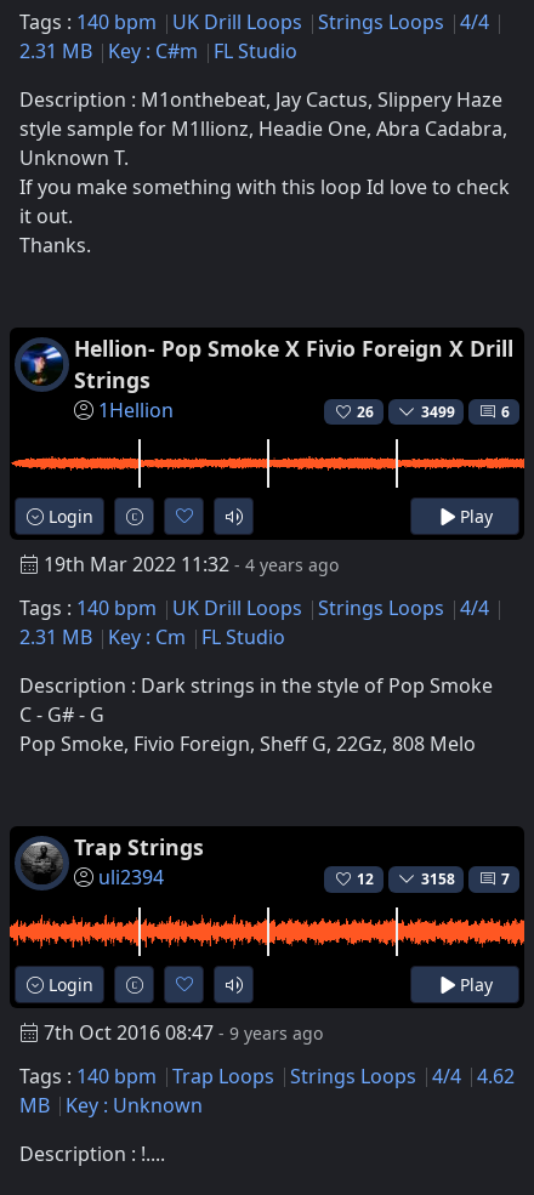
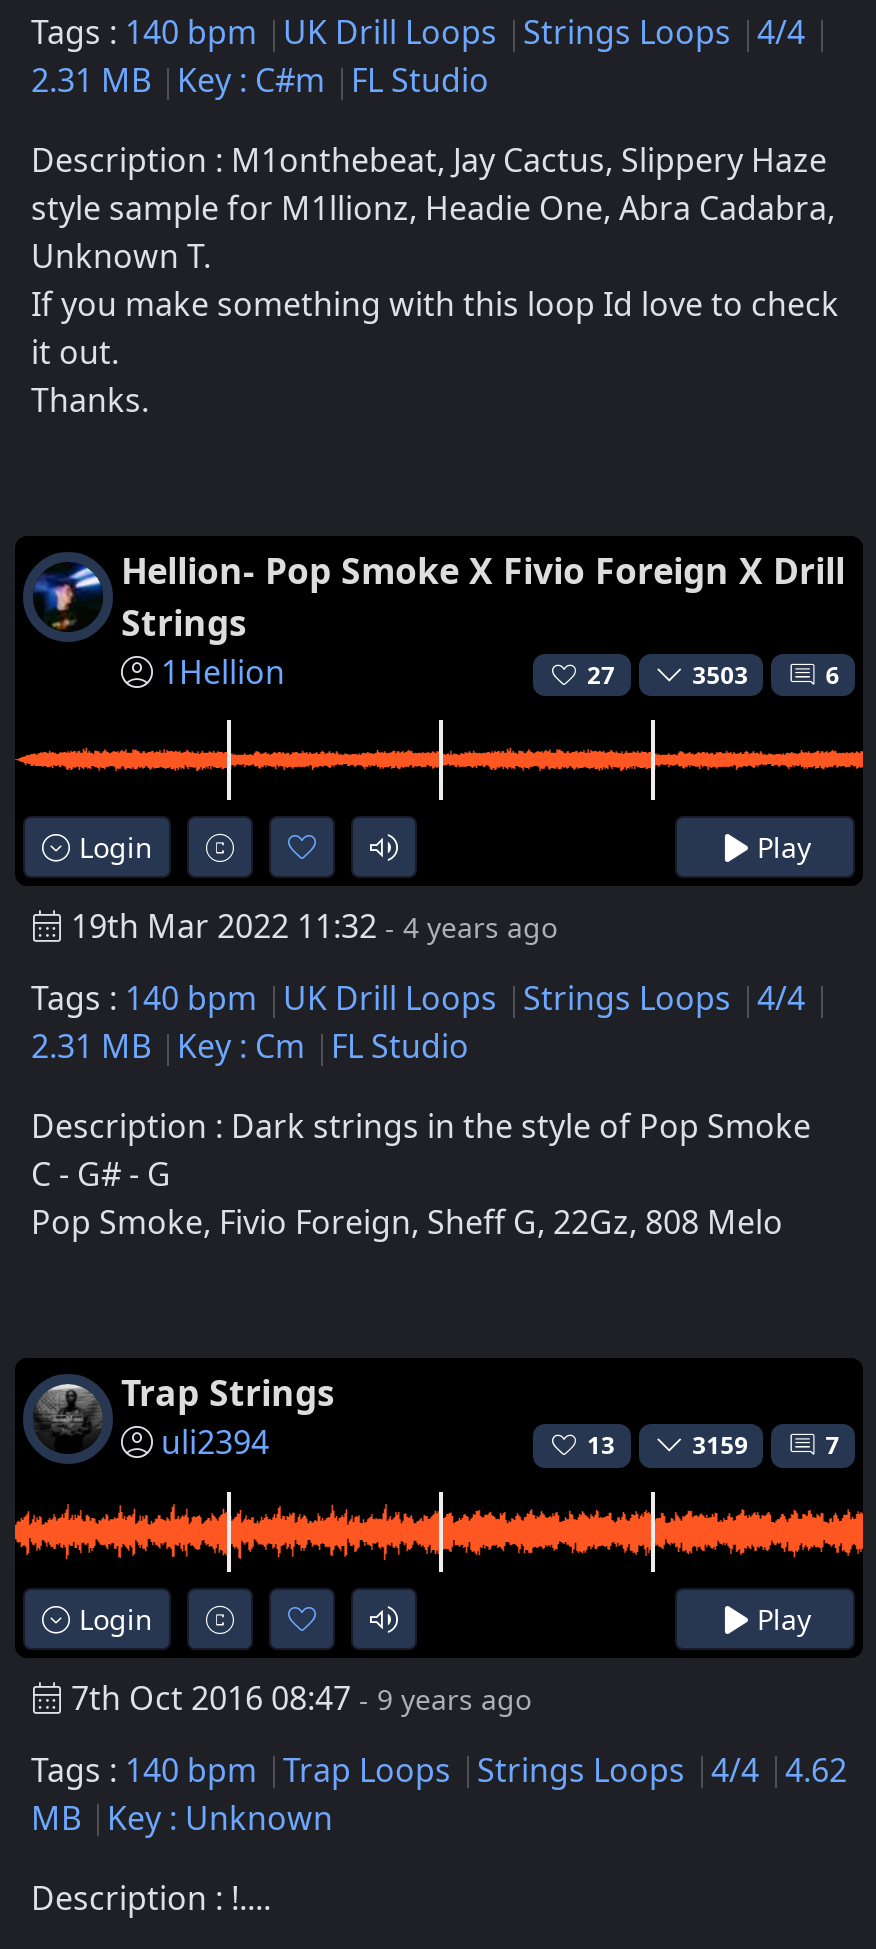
- 26
+ 27

- 3499
+ 3503

- 12
+ 13

- 3158
+ 3159
